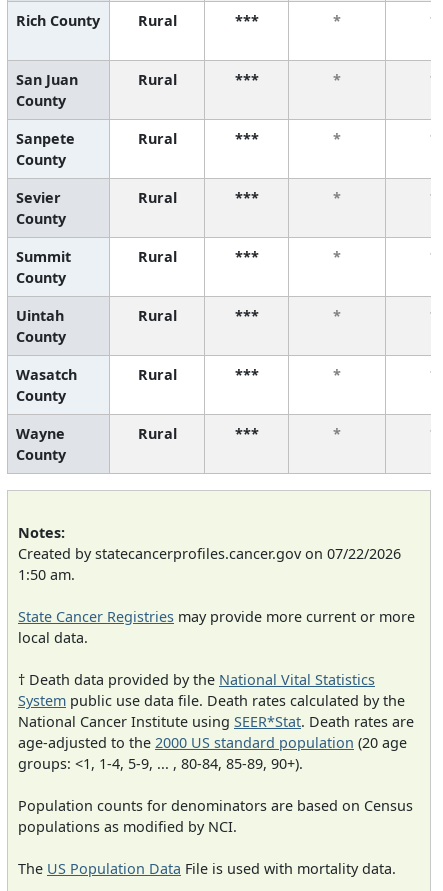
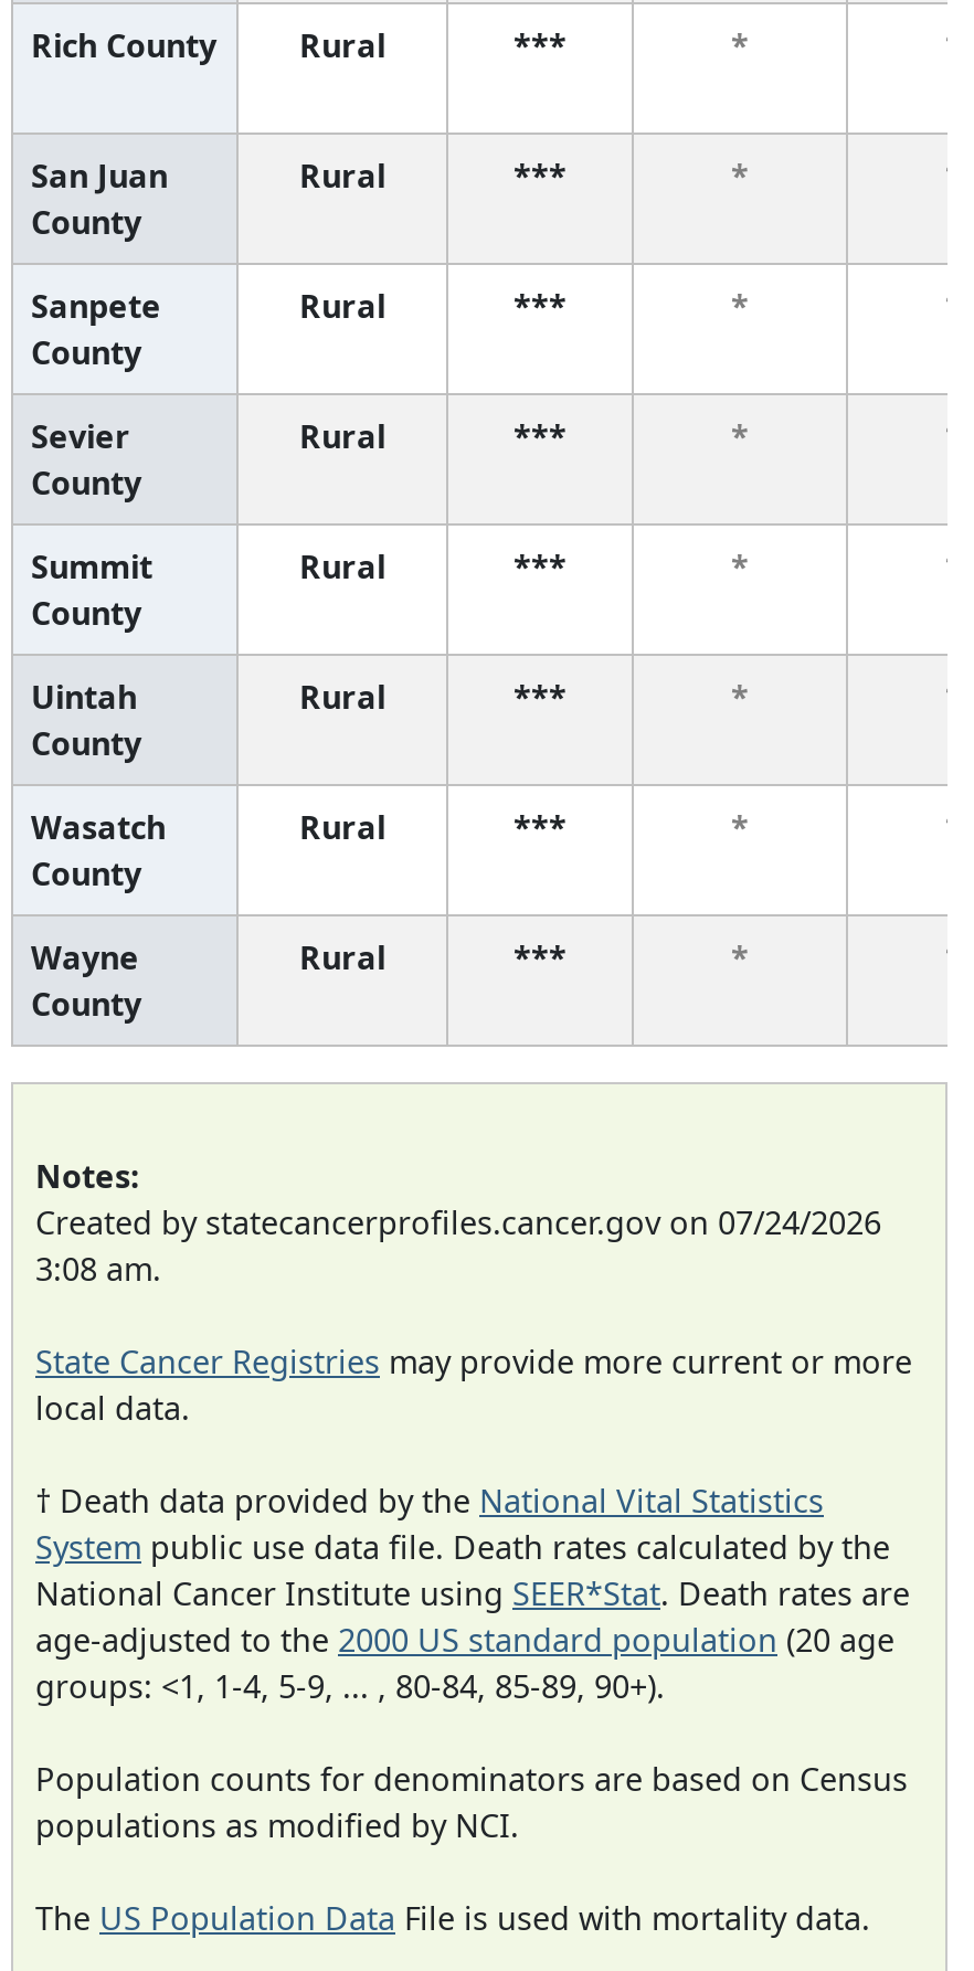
- Created by statecancerprofiles.cancer.gov on 07/22/2026
+ Created by statecancerprofiles.cancer.gov on 07/24/2026

- 1:50 am.
+ 3:08 am.
